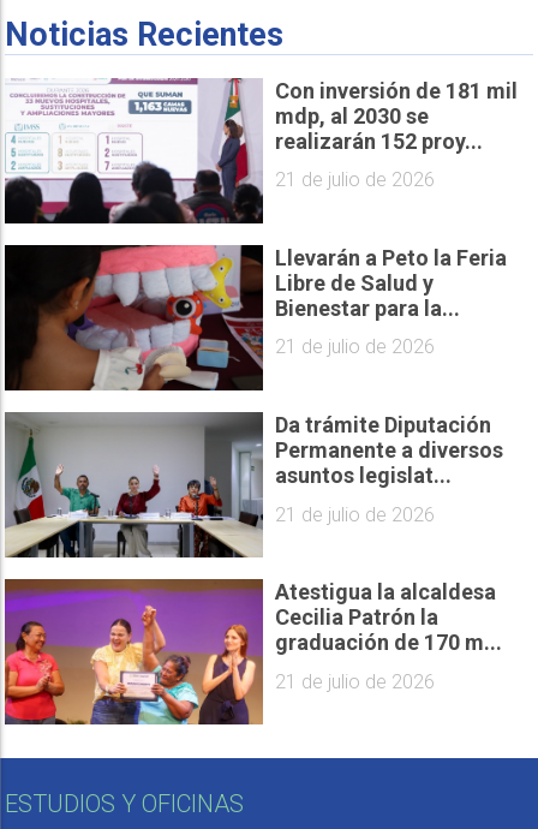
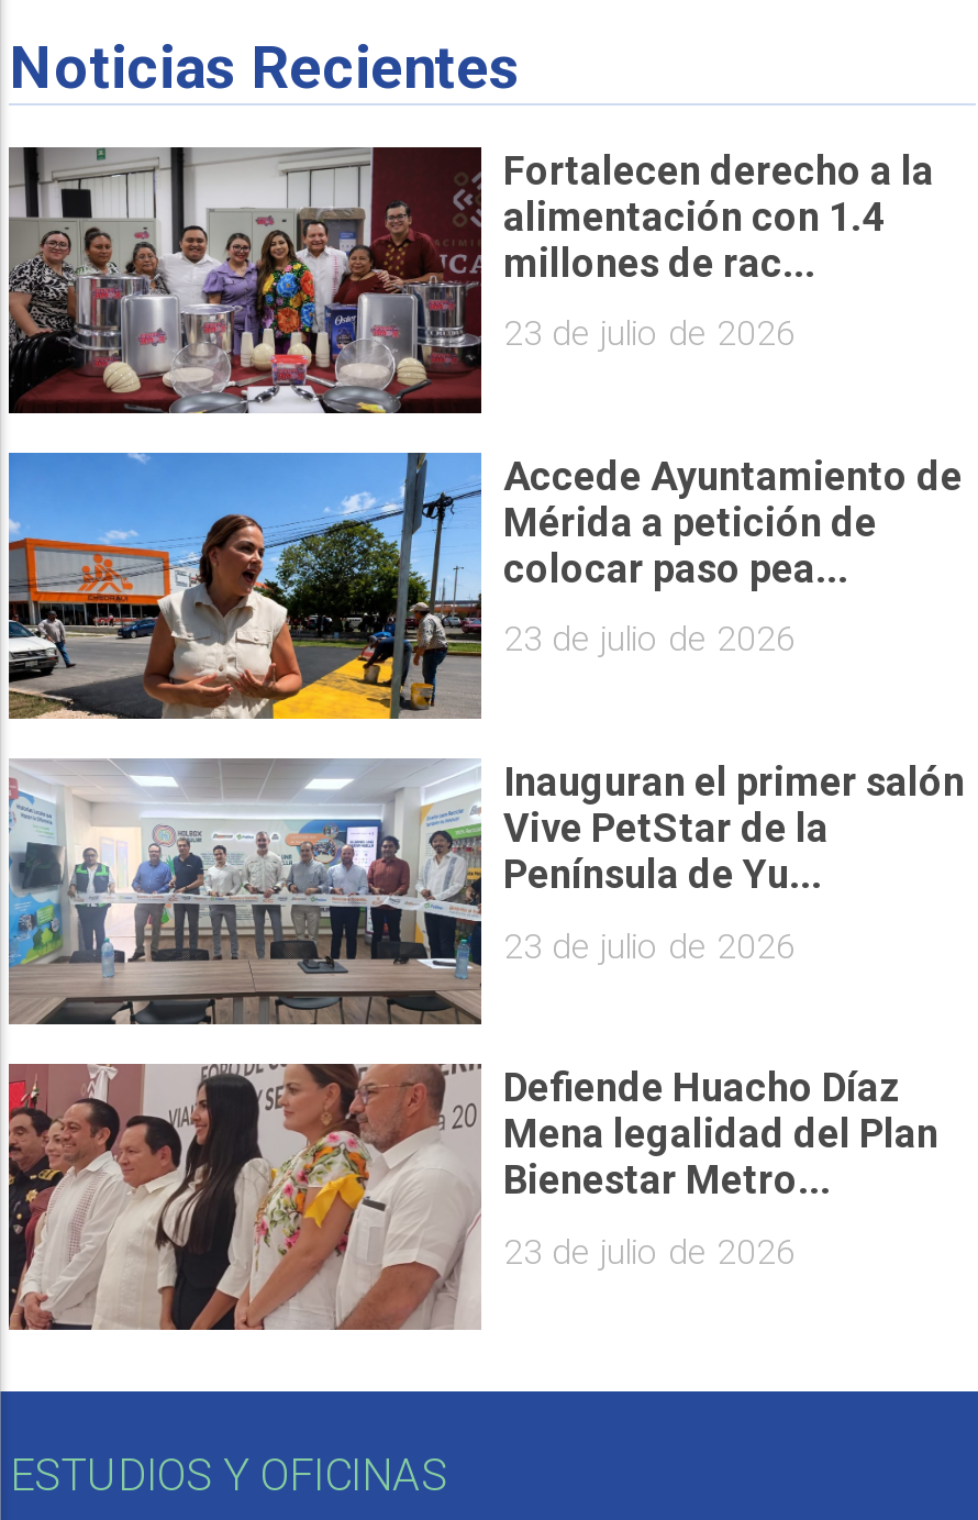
- [image]
- Con inversión de 181 mil
- mdp, al 2030 se
- realizarán 152 proy...
+ [image]
+ Fortalecen derecho a la
+ alimentación con 1.4
+ millones de rac...

- 21 de julio de 2026
+ 23 de julio de 2026

- [image]
- Llevarán a Peto la Feria
- Libre de Salud y
- Bienestar para la...
+ [image]
+ Accede Ayuntamiento de
+ Mérida a petición de
+ colocar paso pea...

- 21 de julio de 2026
+ 23 de julio de 2026

- [image]
- Da trámite Diputación
- Permanente a diversos
- asuntos legislat...
+ [image]
+ Inauguran el primer salón
+ Vive PetStar de la
+ Península de Yu...

- 21 de julio de 2026
+ 23 de julio de 2026

- [image]
- Atestigua la alcaldesa
- Cecilia Patrón la
- graduación de 170 m...
+ [image]
+ Defiende Huacho Díaz
+ Mena legalidad del Plan
+ Bienestar Metro...

- 21 de julio de 2026
+ 23 de julio de 2026
